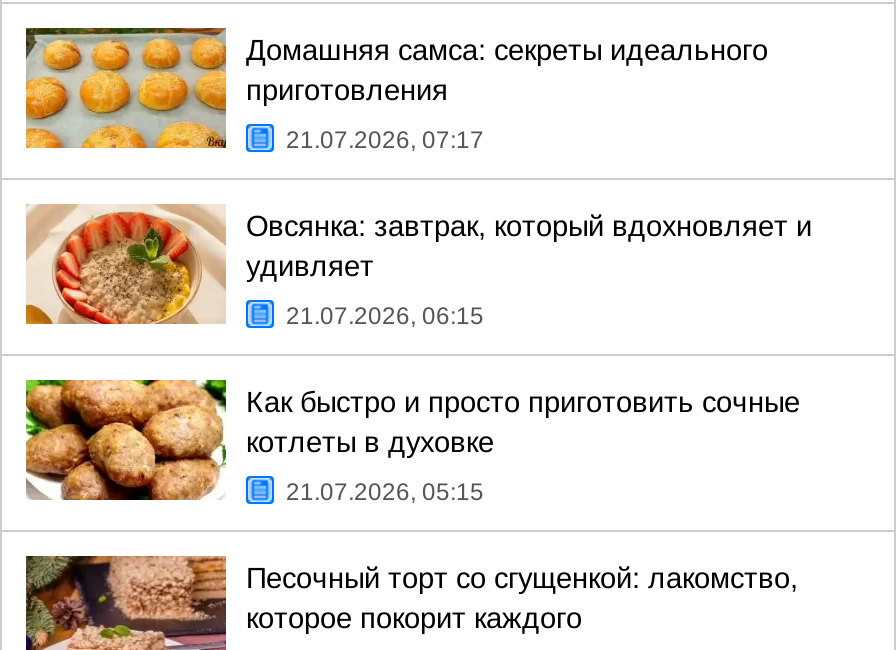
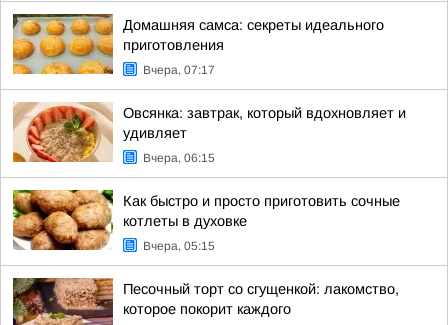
- 21.07.2026, 07:17
+ Вчера, 07:17

- 21.07.2026, 06:15
+ Вчера, 06:15

- 21.07.2026, 05:15
+ Вчера, 05:15
